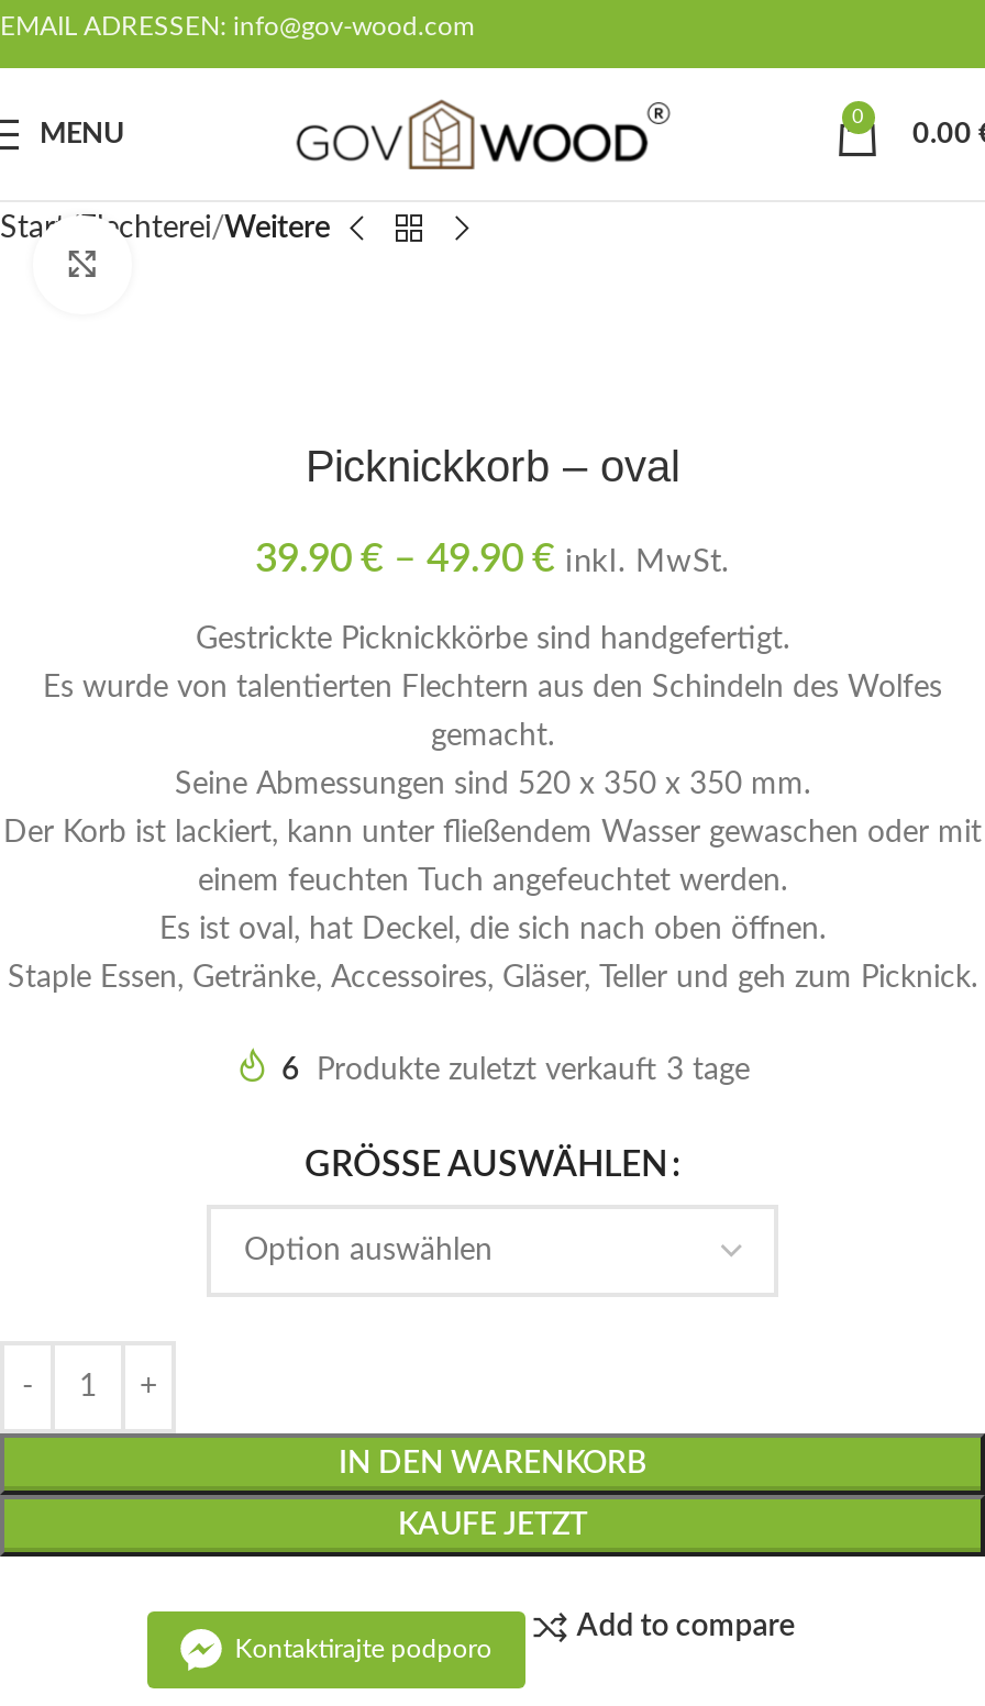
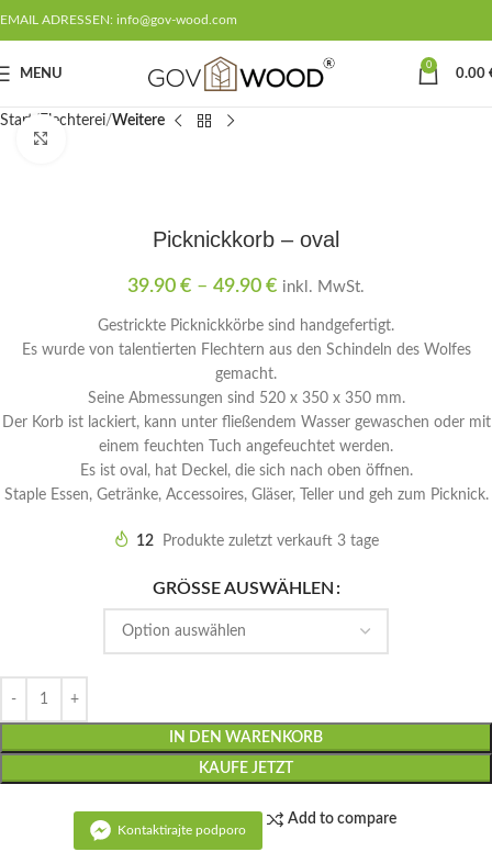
- 6 Produkte zuletzt verkauft 3 tage
+ 12 Produkte zuletzt verkauft 3 tage
